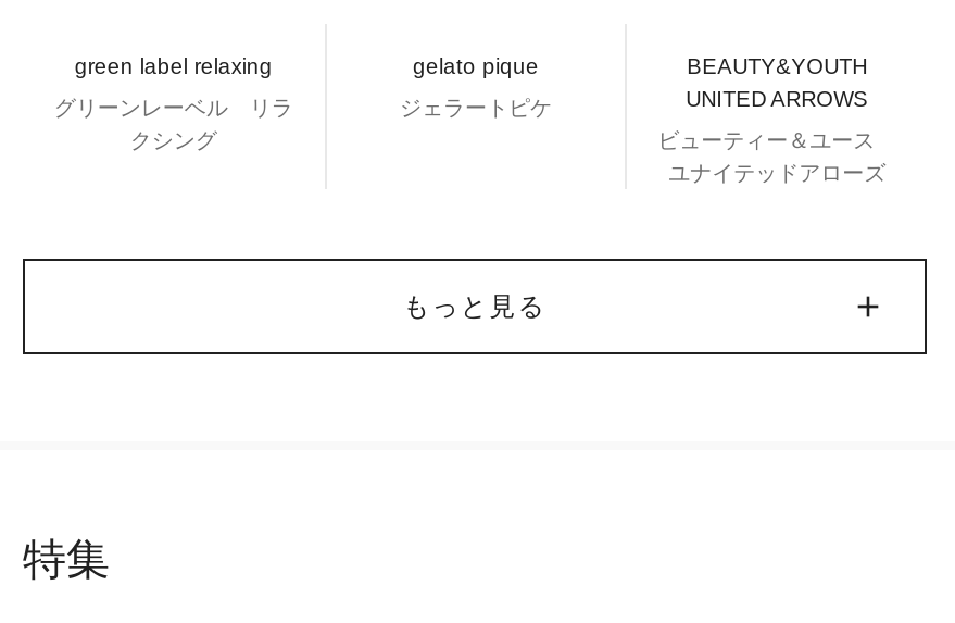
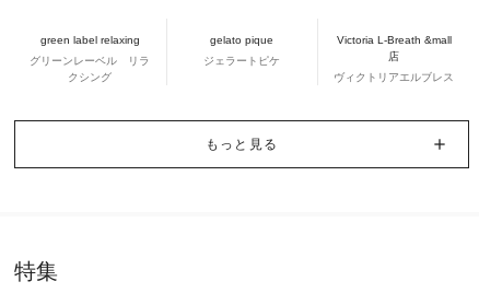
- BEAUTY&YOUTH
- UNITED ARROWS
+ Victoria L-Breath &mall
+ 店

- ビューティー＆ユース
- ユナイテッドアローズ
+ ヴィクトリアエルブレス
